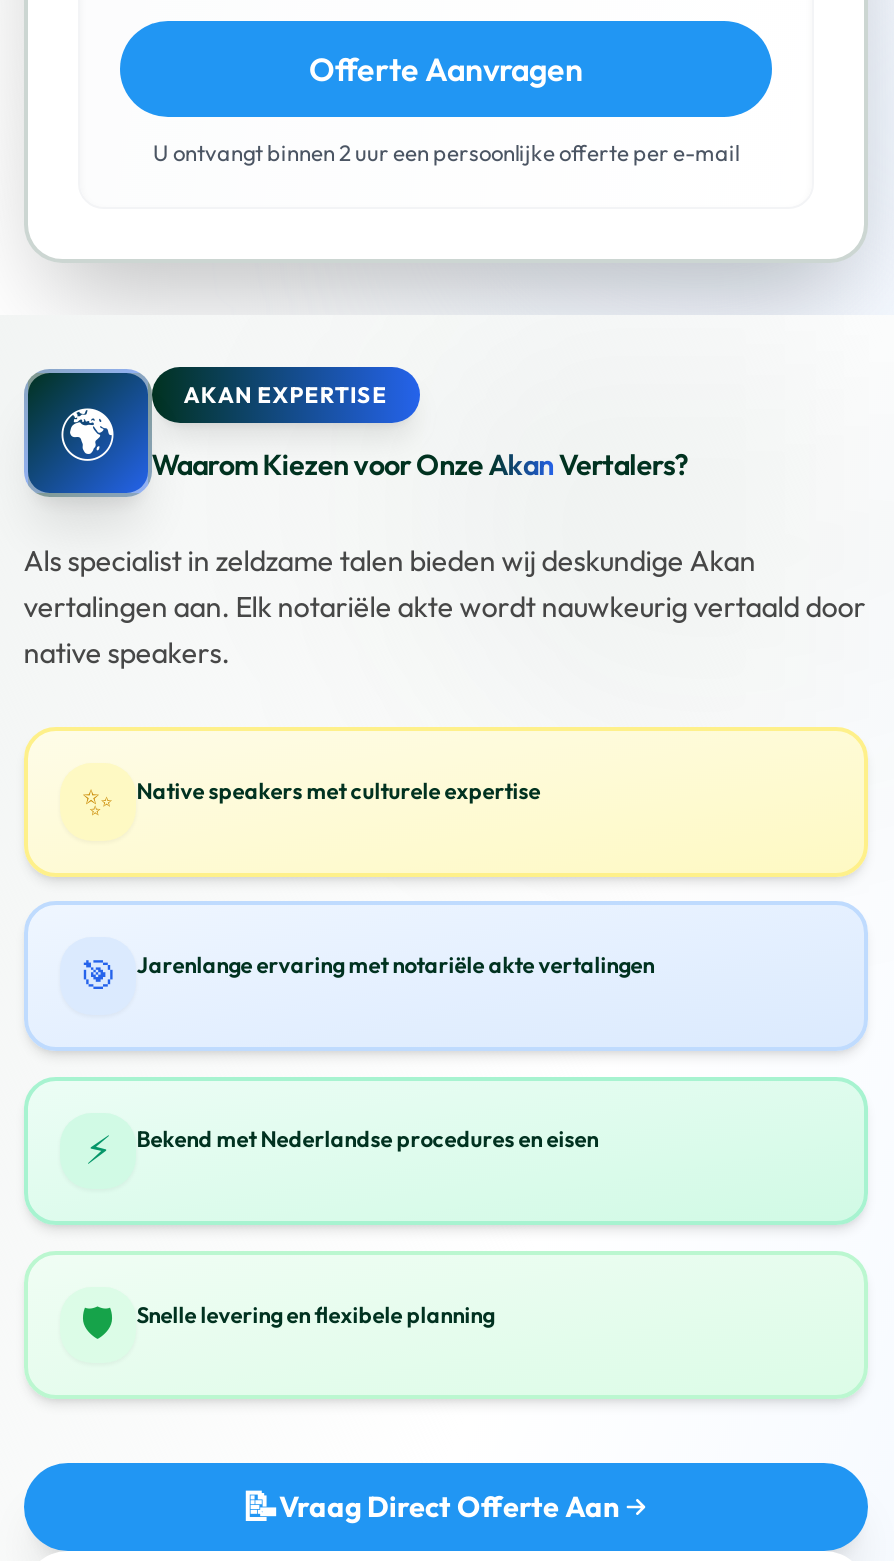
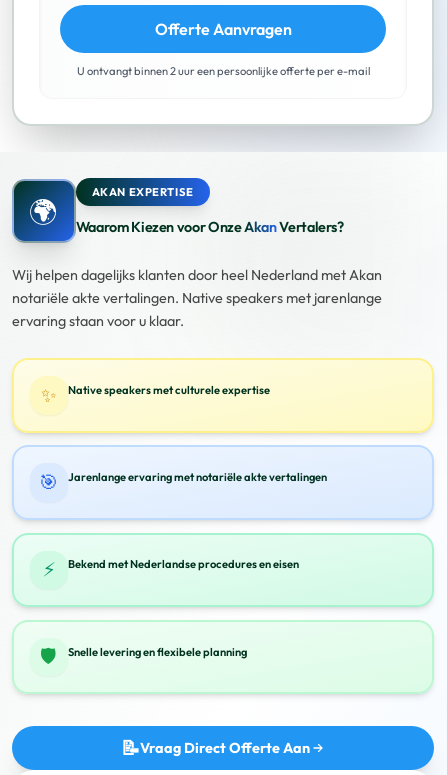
- Als specialist in zeldzame talen bieden wij deskundige Akan
- vertalingen aan. Elk notariële akte wordt nauwkeurig vertaald door
- native speakers.
+ Wij helpen dagelijks klanten door heel Nederland met Akan
+ notariële akte vertalingen. Native speakers met jarenlange
+ ervaring staan voor u klaar.
